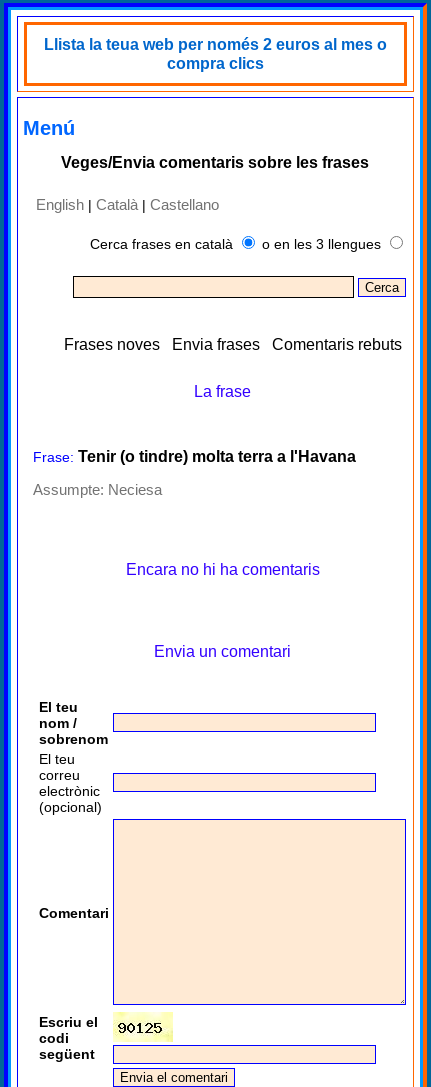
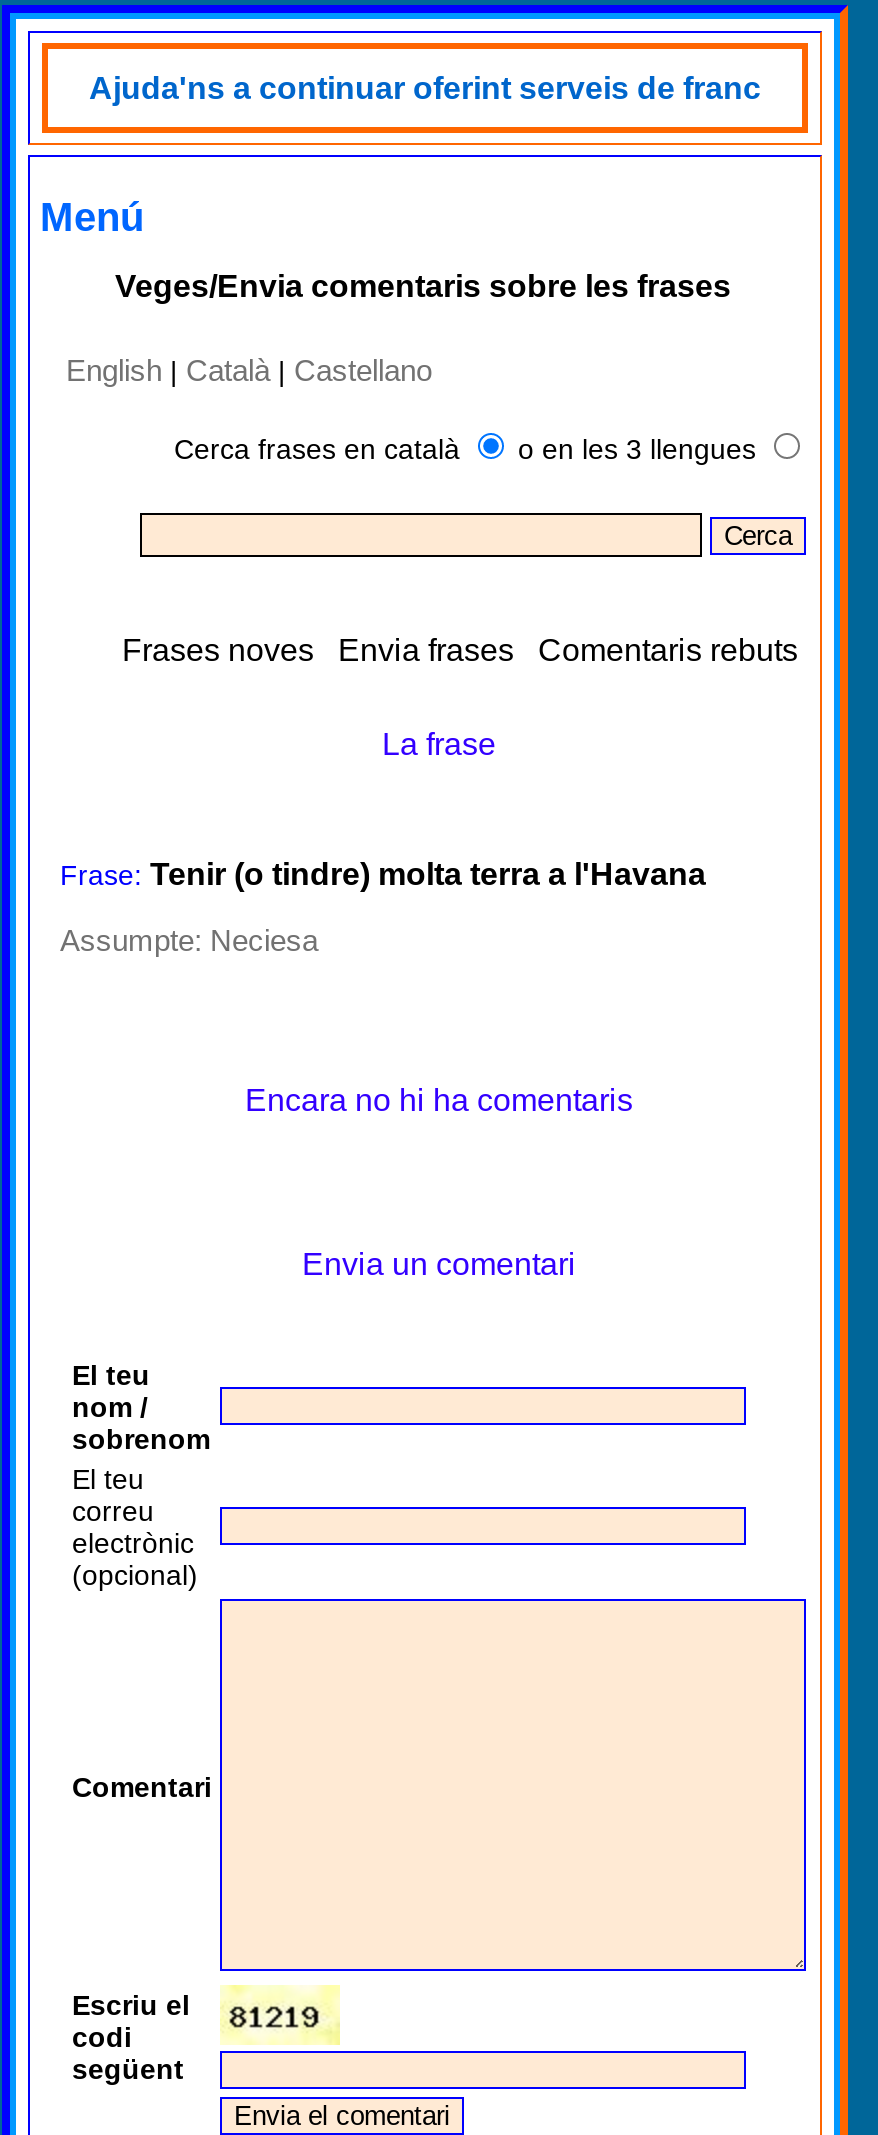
- Llista la teua web per només 2 euros al mes o
- compra clics
+ Ajuda'ns a continuar oferint serveis de franc
